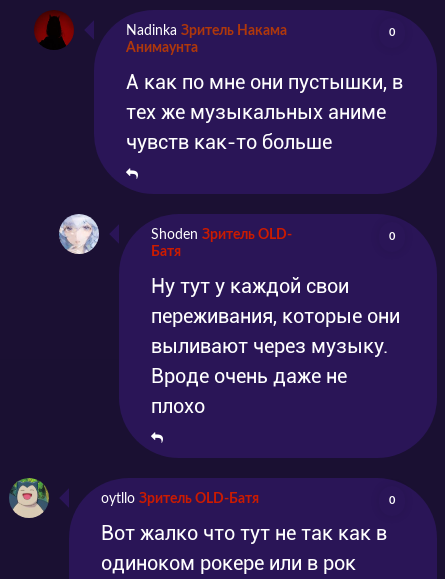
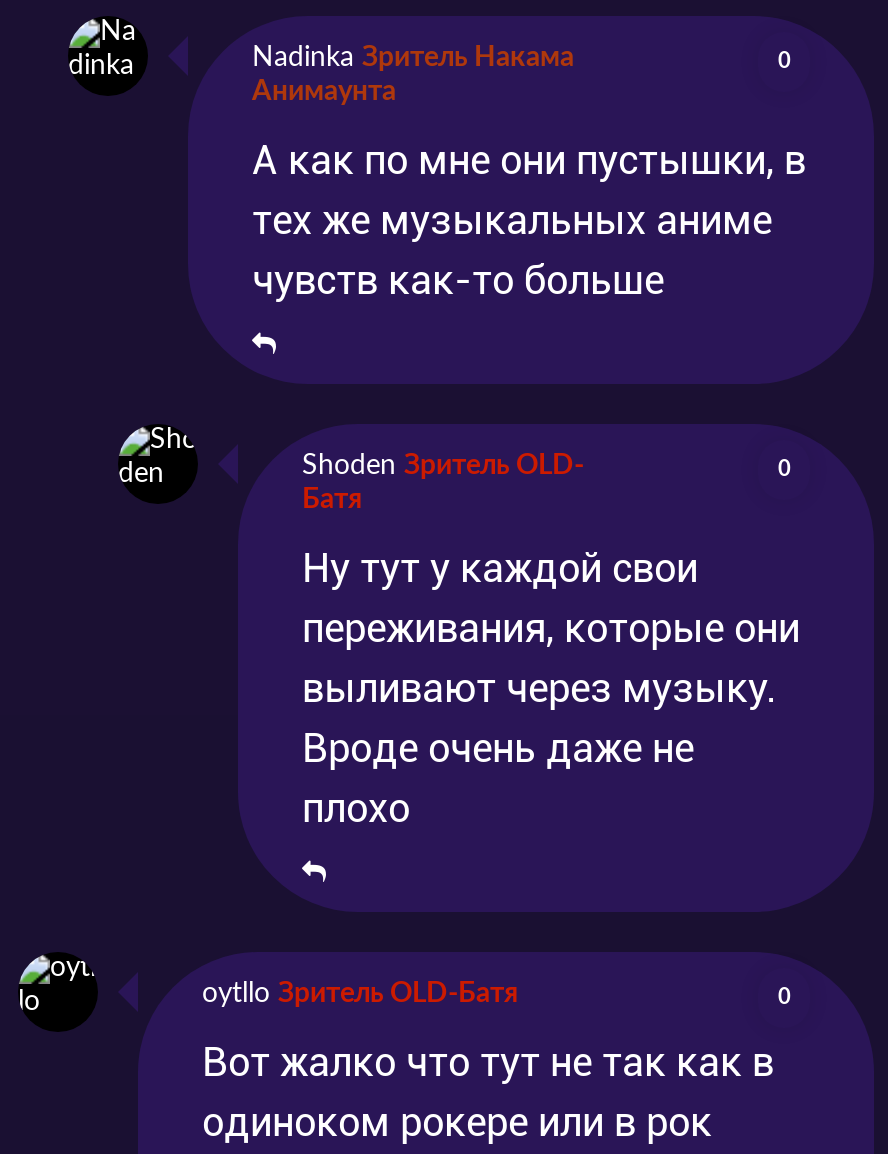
- [image]
+ [image]

- [image]
+ [image]

- [image]
+ [image]
